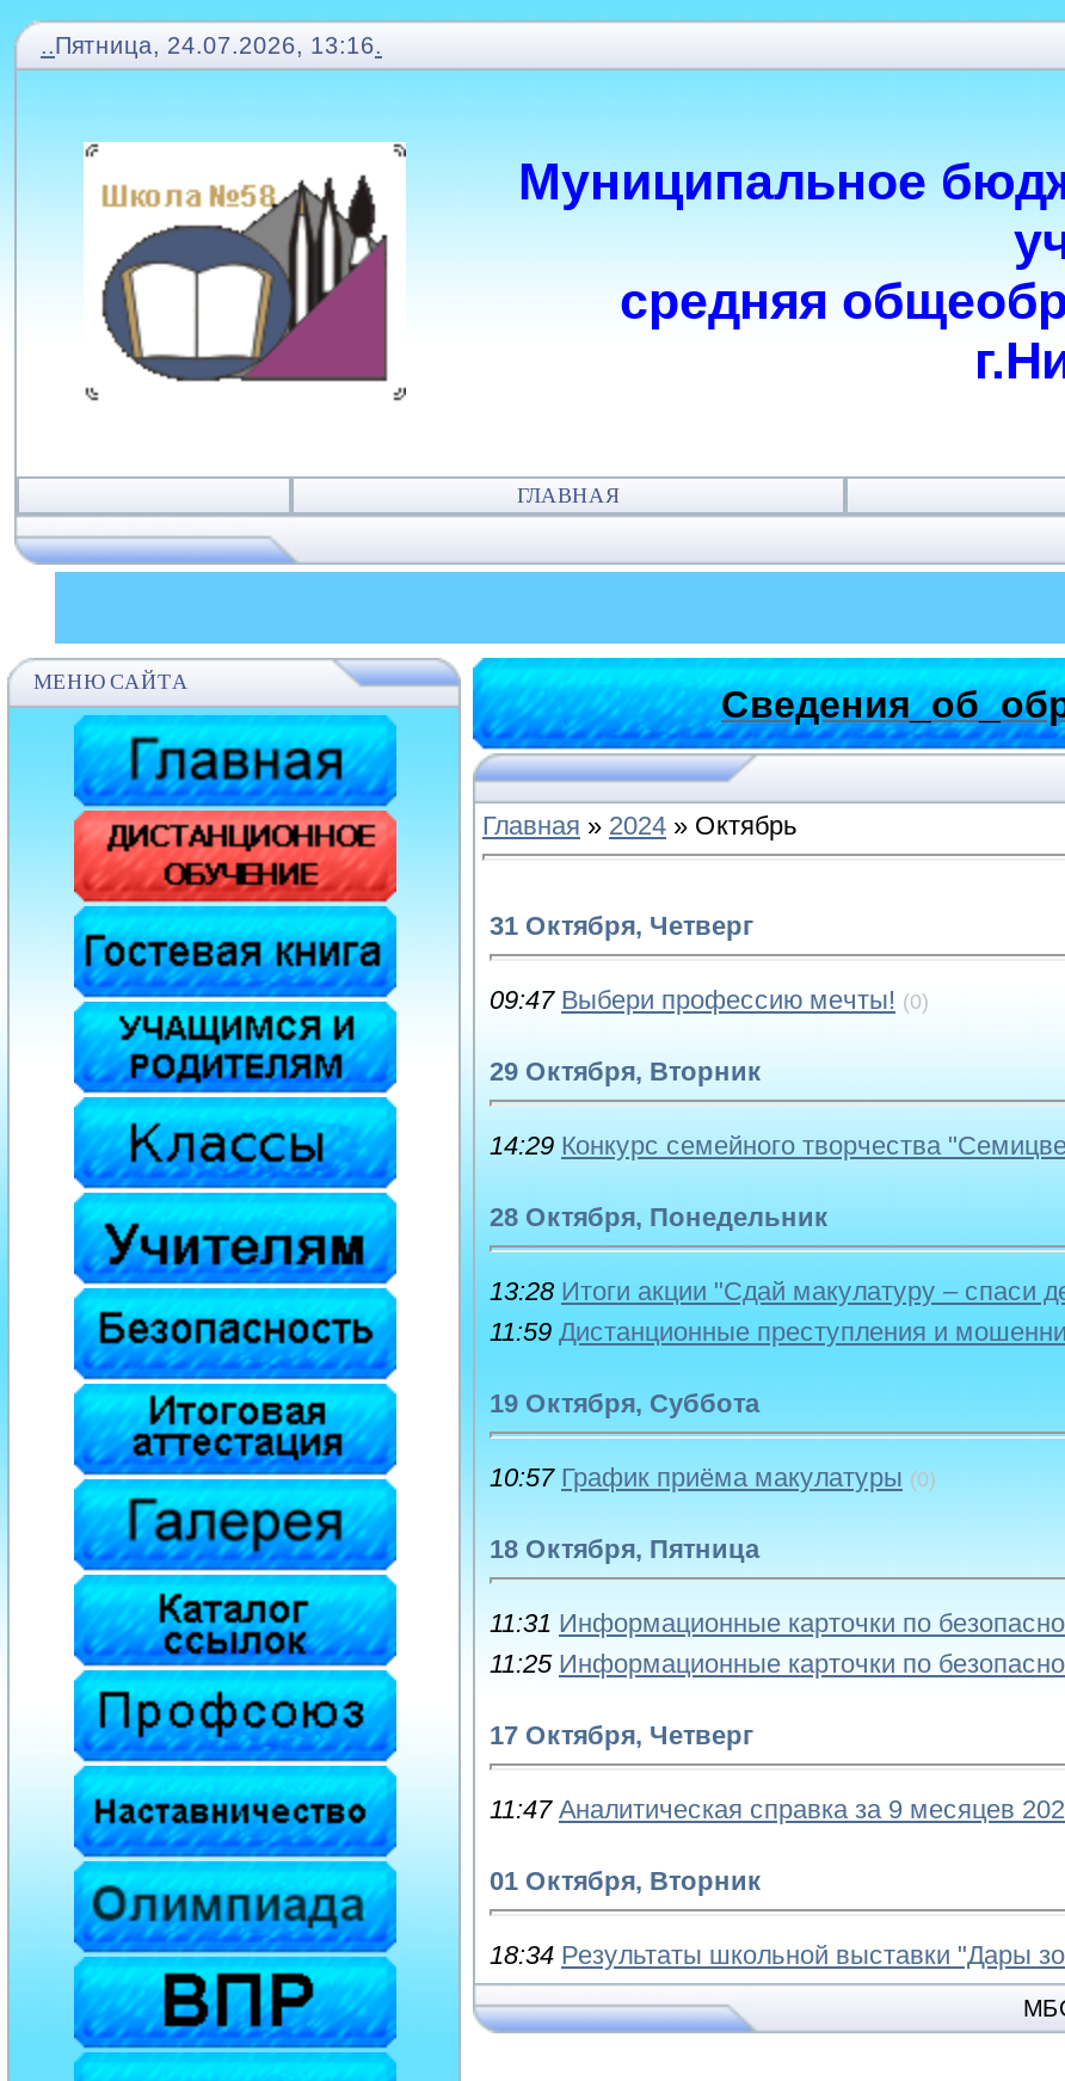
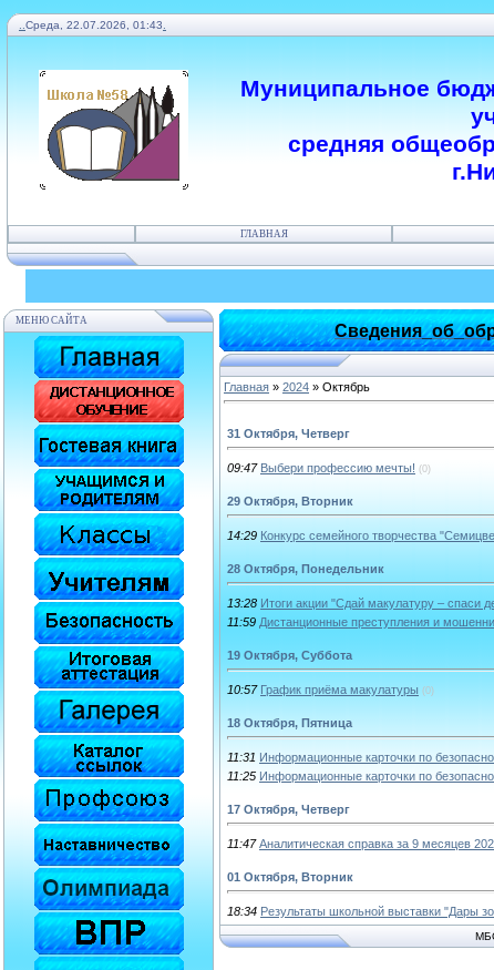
- .. Пятница, 24.07.2026, 13:16.
+ .. Среда, 22.07.2026, 01:43.
